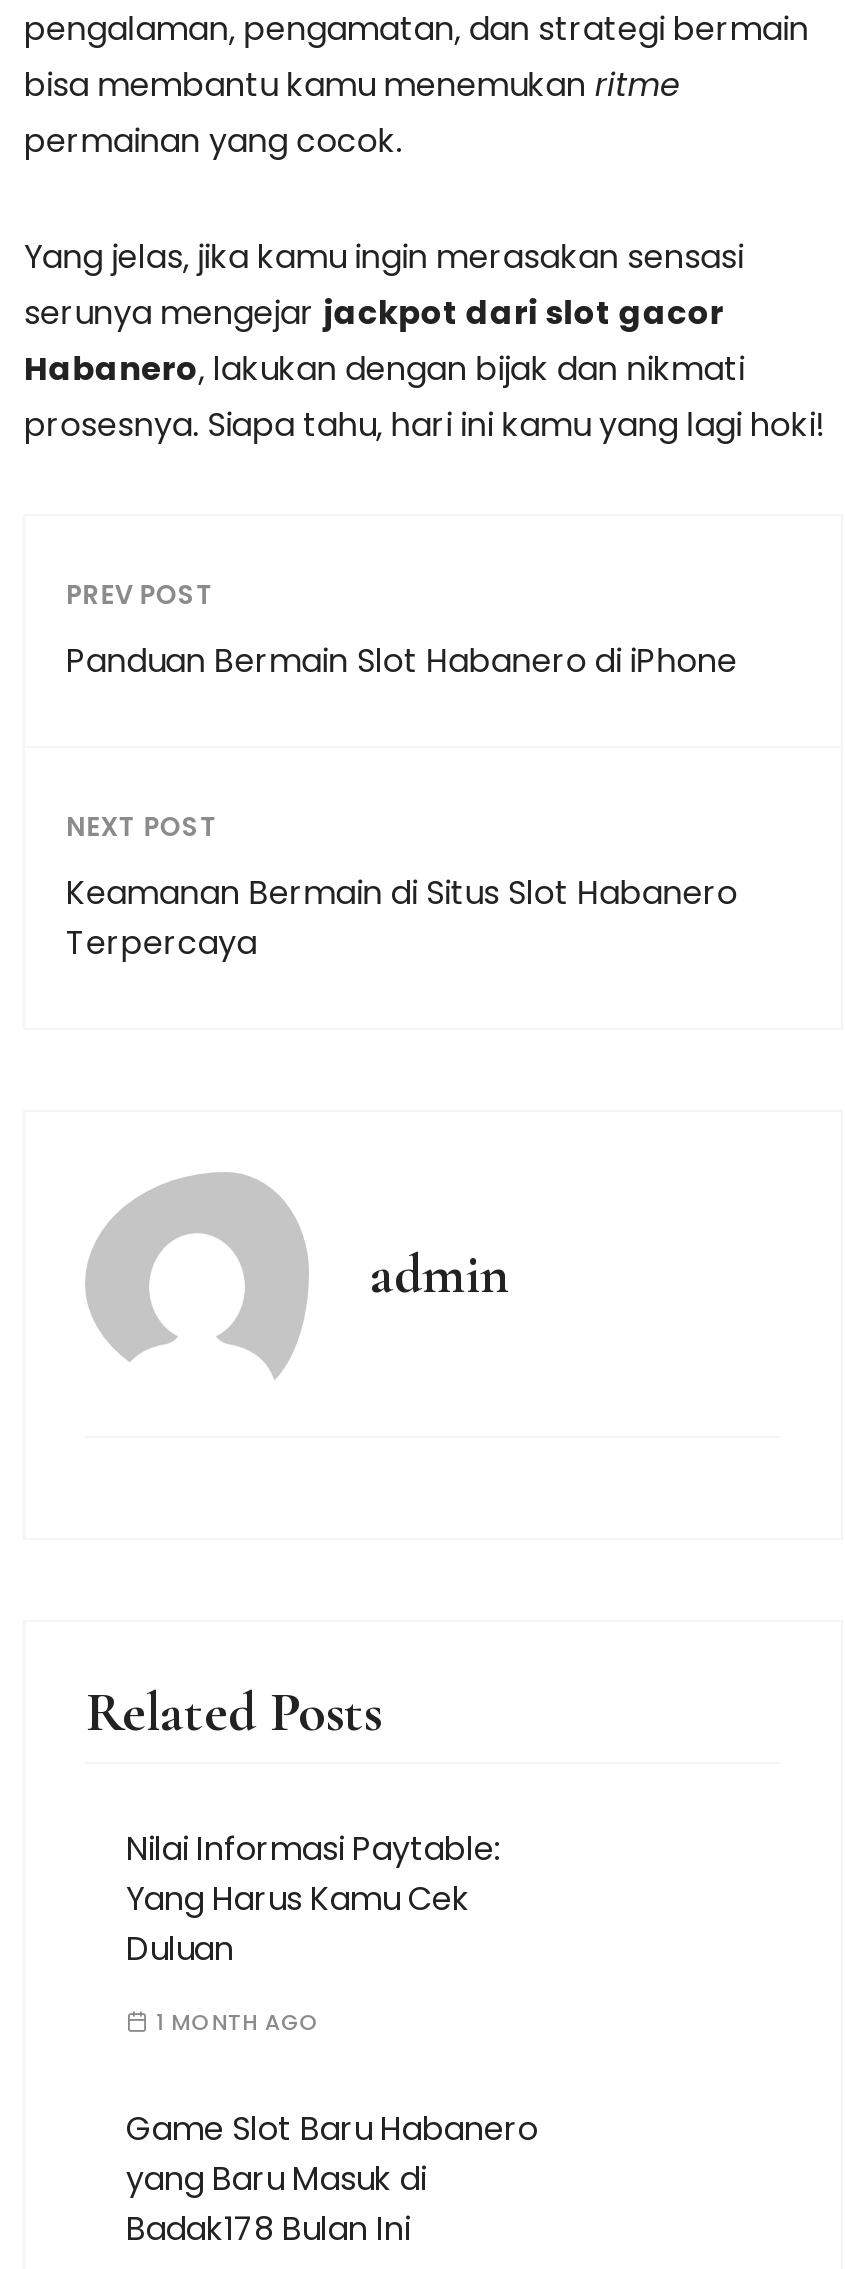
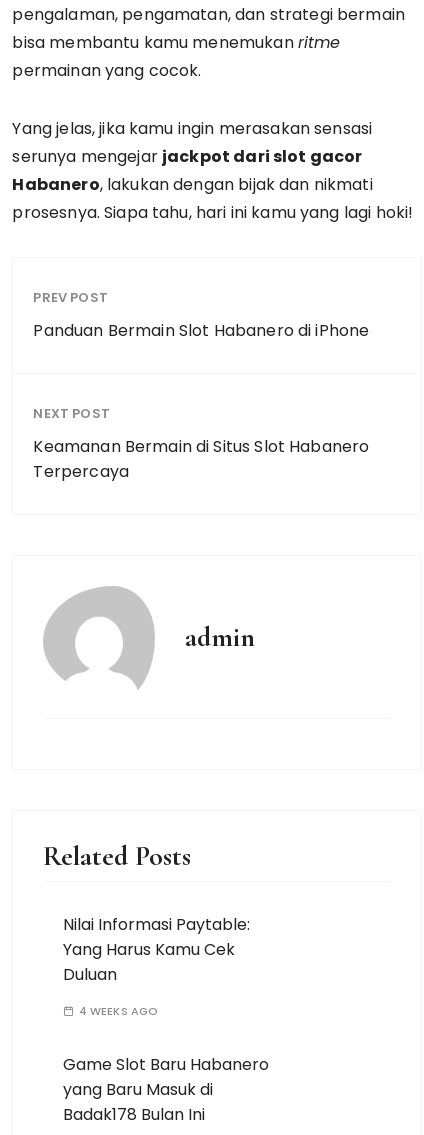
- 1 MONTH AGO
+ 4 WEEKS AGO
